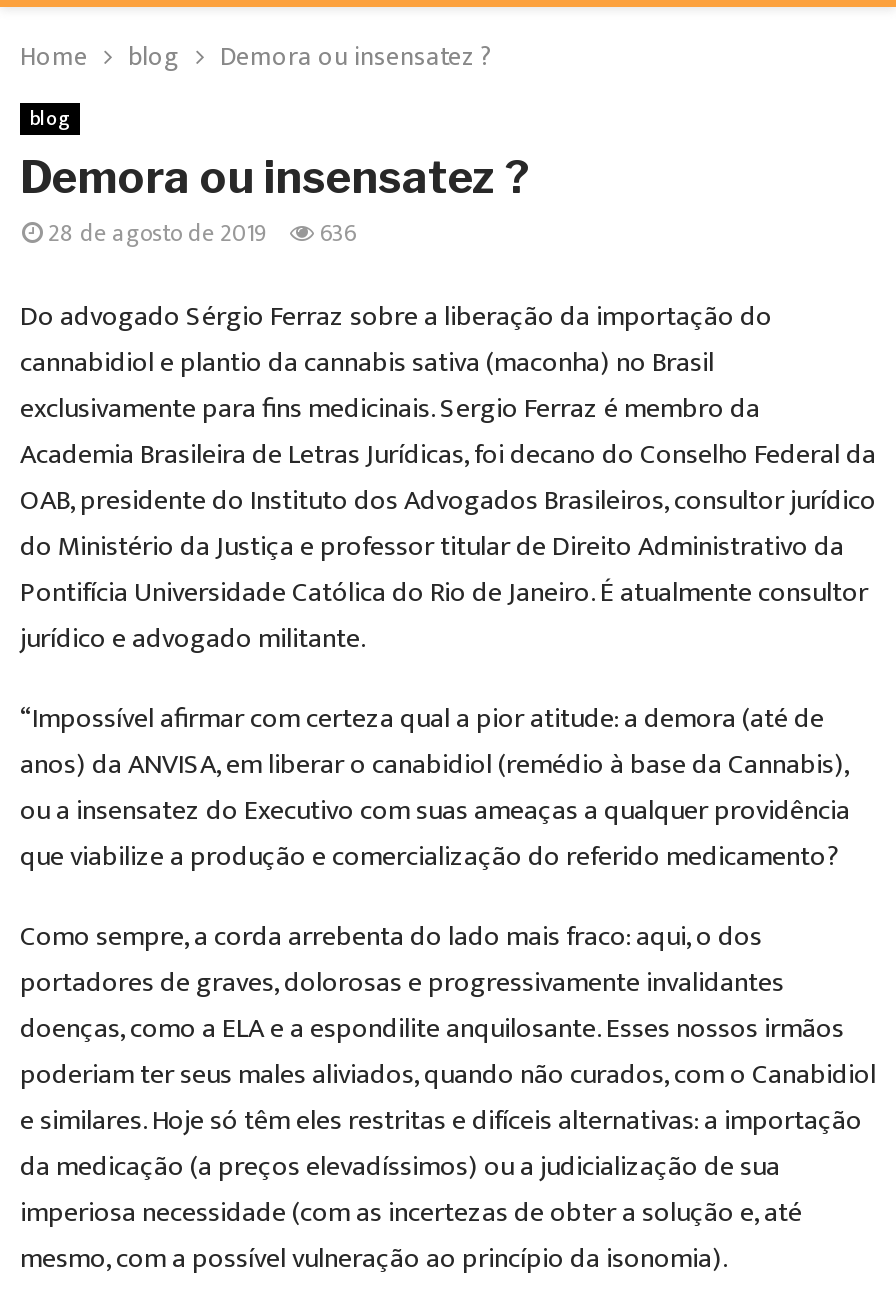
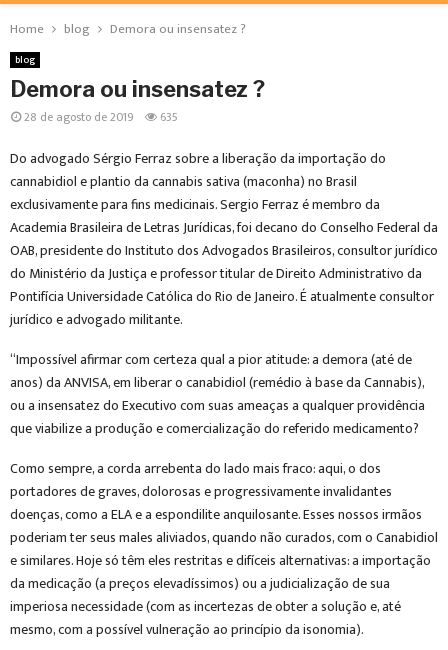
- 28 de agosto de 2019 636
+ 28 de agosto de 2019 635
